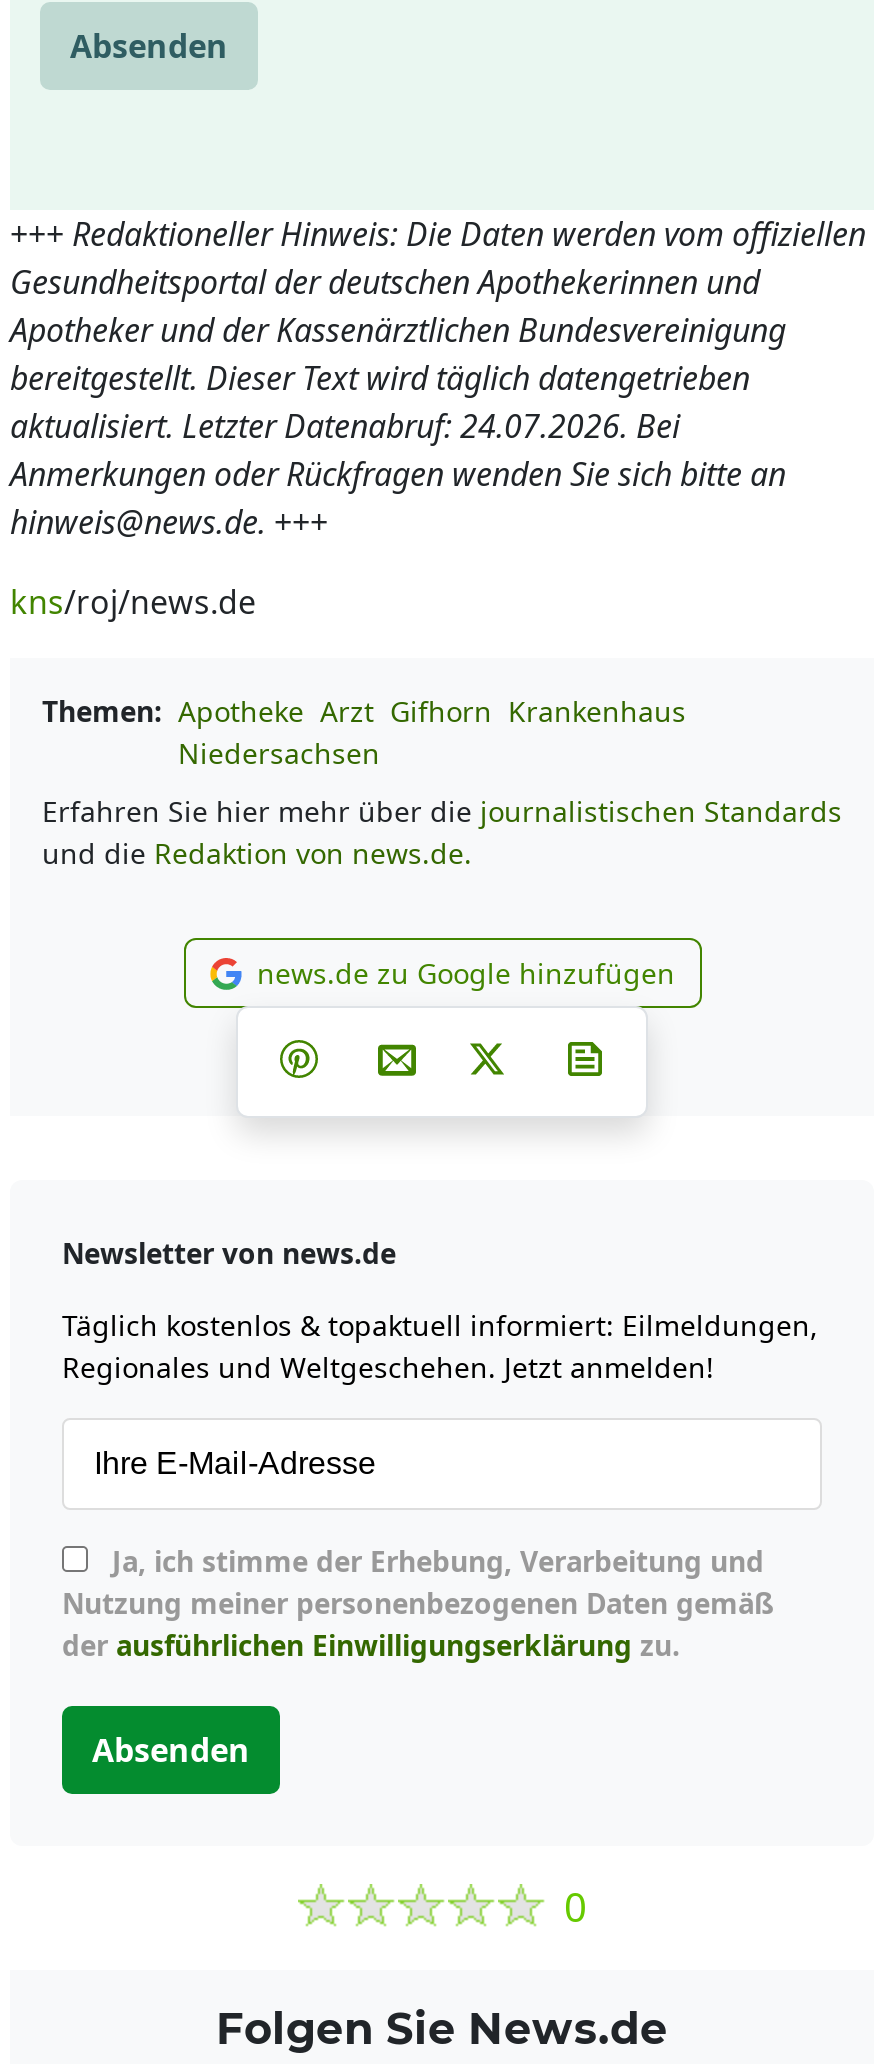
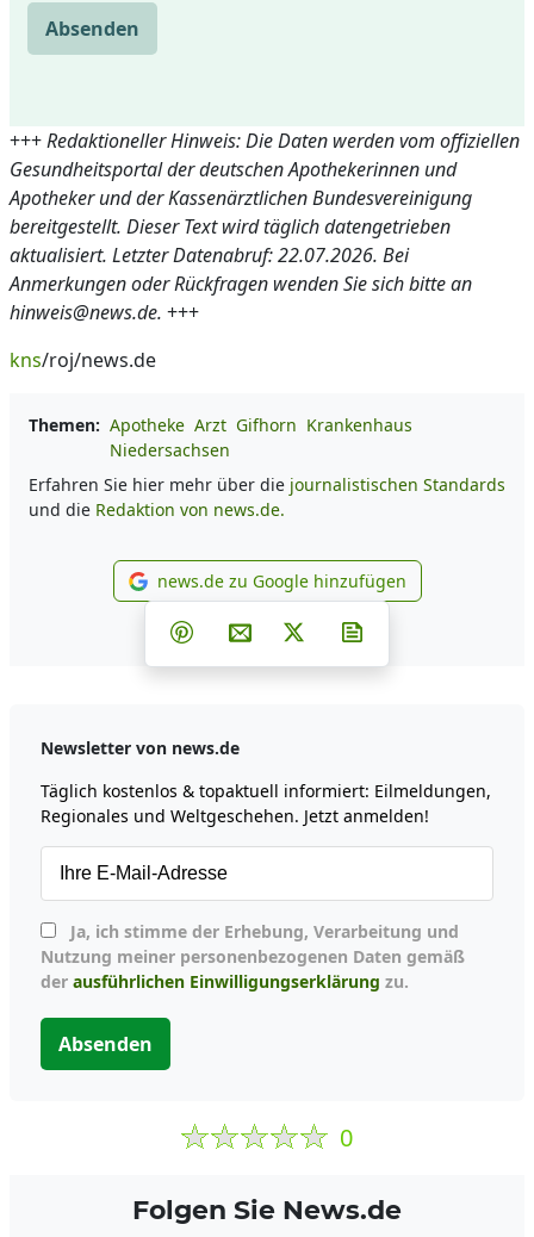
- aktualisiert. Letzter Datenabruf: 24.07.2026. Bei
+ aktualisiert. Letzter Datenabruf: 22.07.2026. Bei
